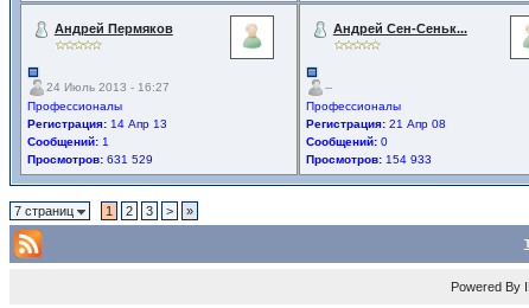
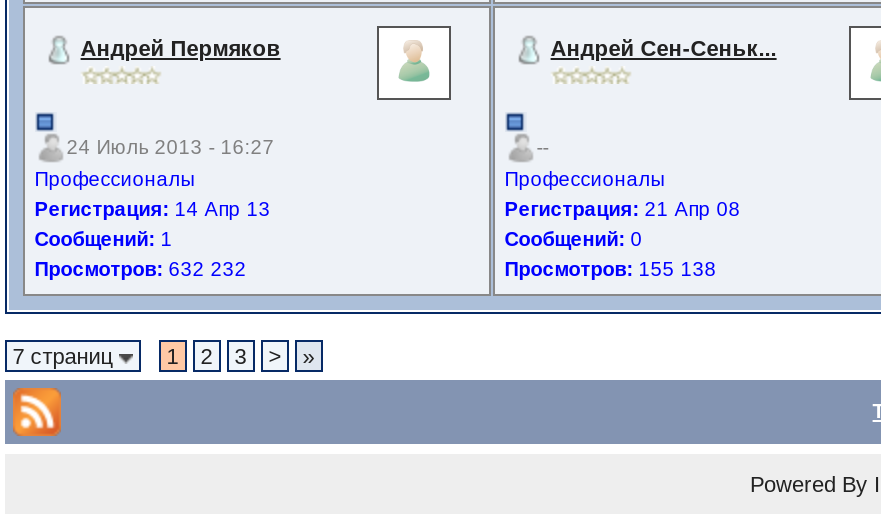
- Просмотров: 631 529
+ Просмотров: 632 232

- Просмотров: 154 933
+ Просмотров: 155 138
